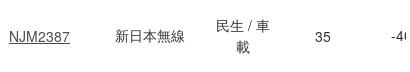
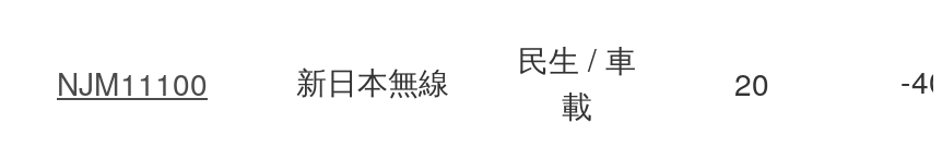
- NJM2387
+ NJM11100

- 35
+ 20
